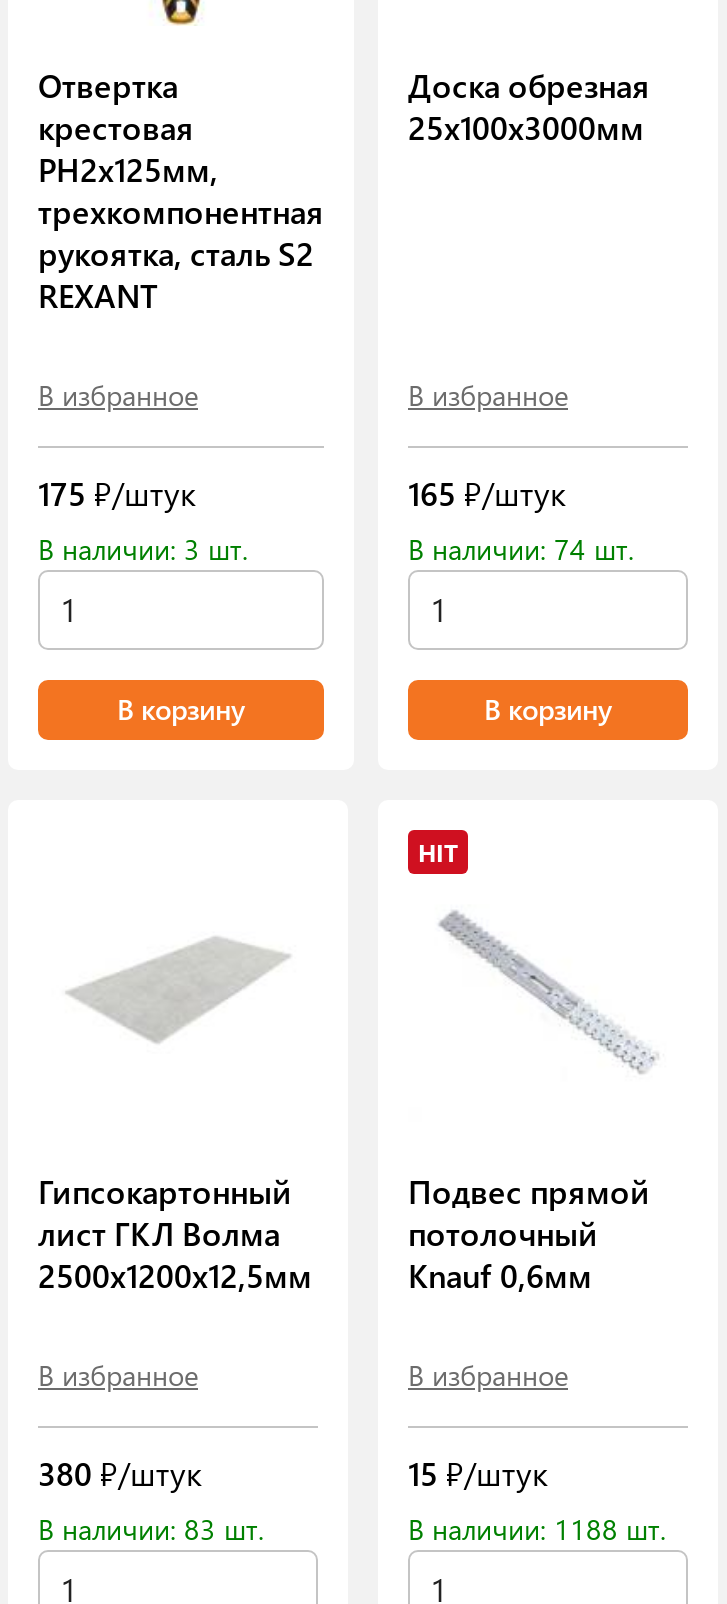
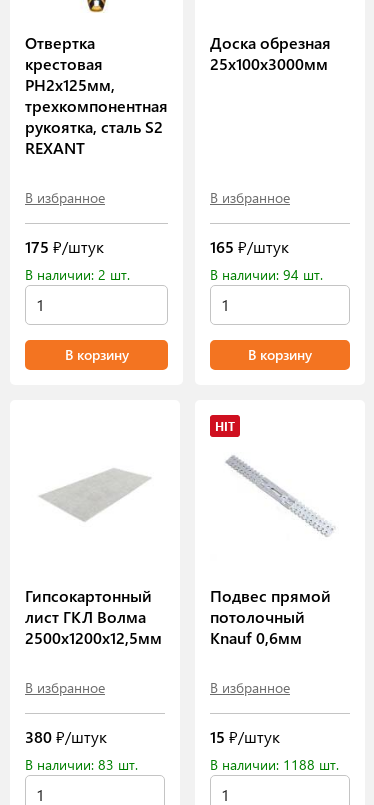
- В наличии: 3 шт.
+ В наличии: 2 шт.

- В наличии: 74 шт.
+ В наличии: 94 шт.
